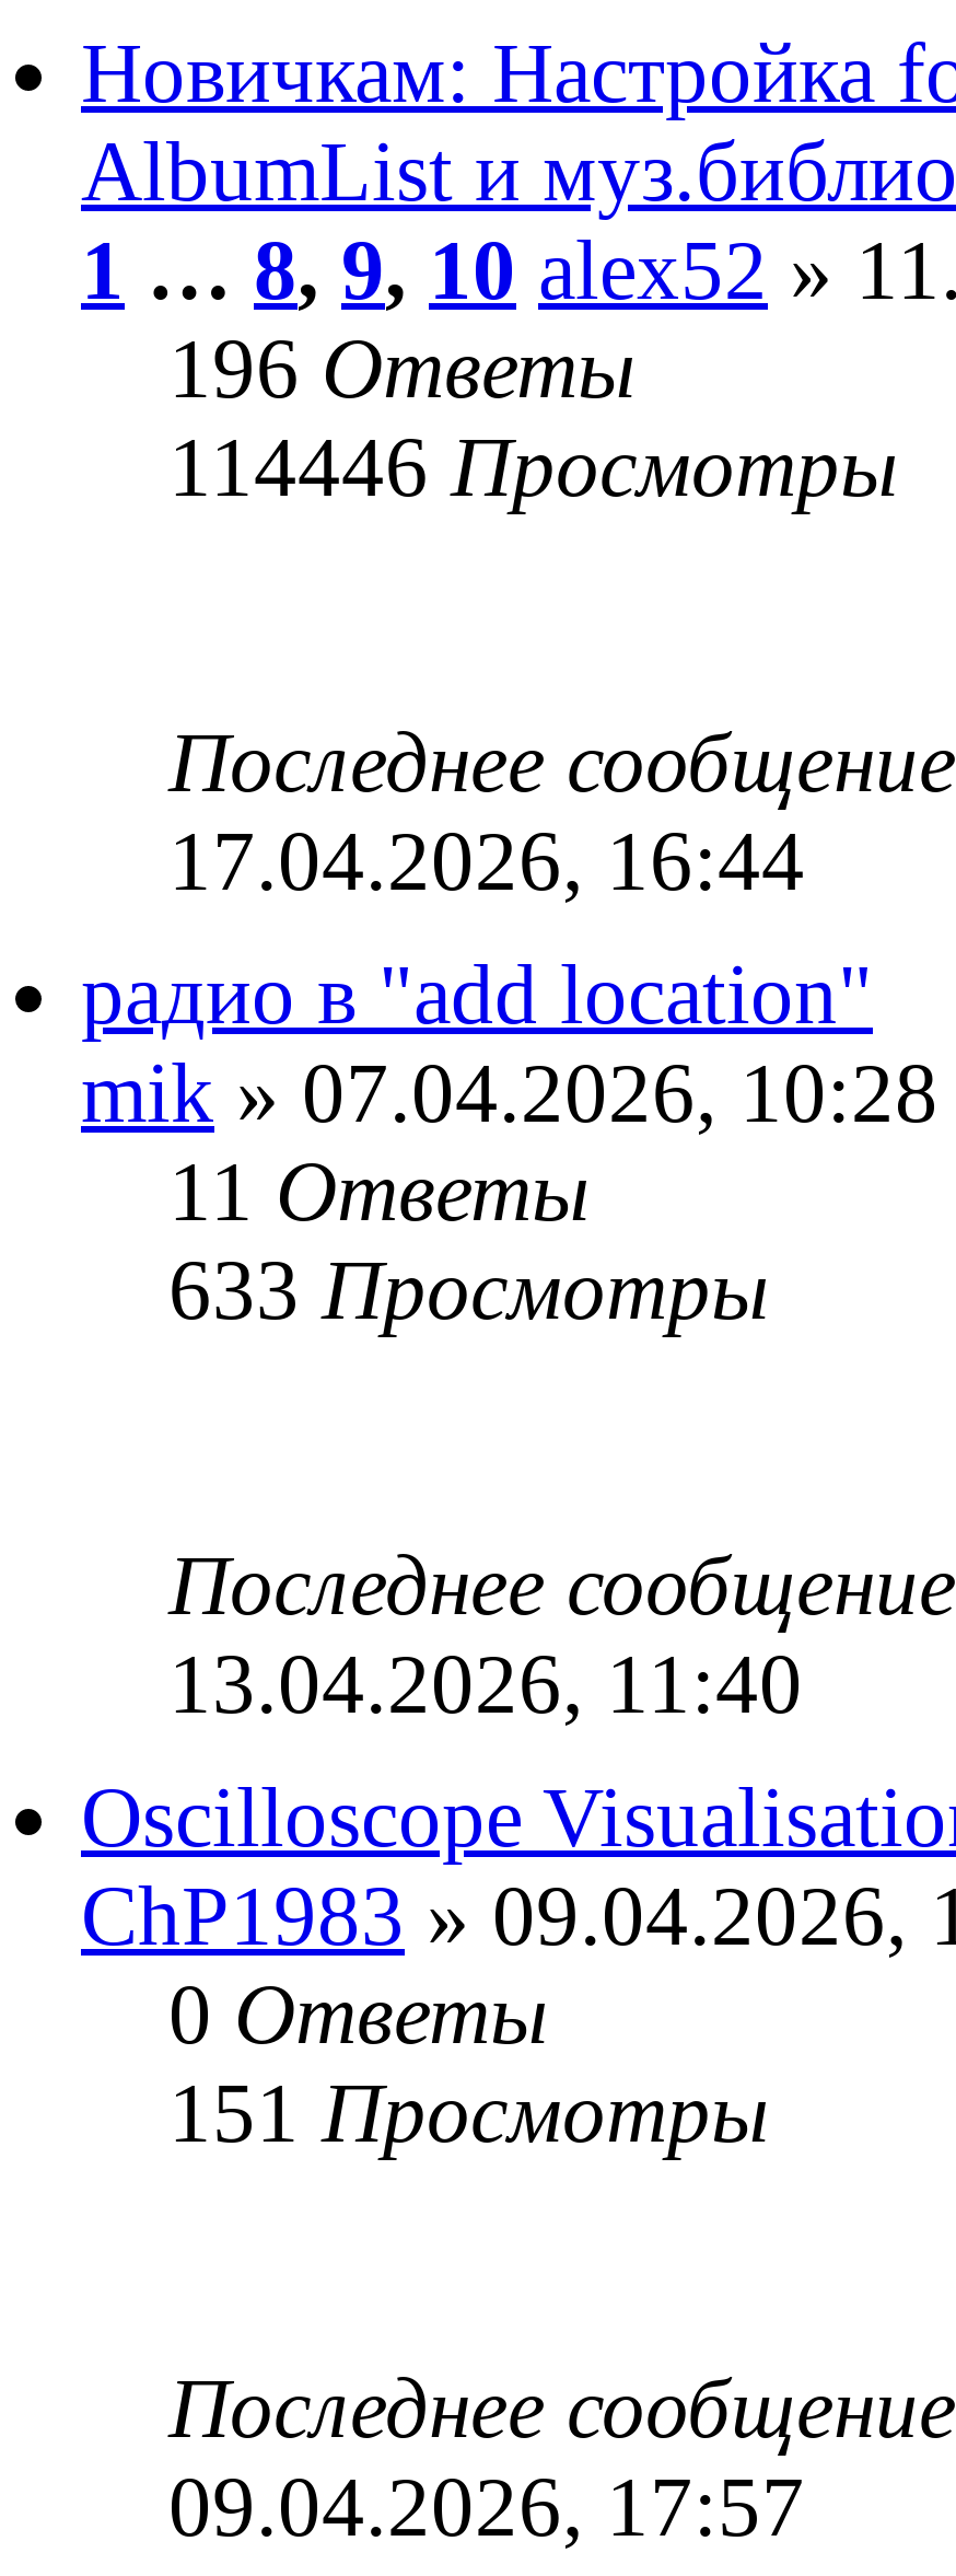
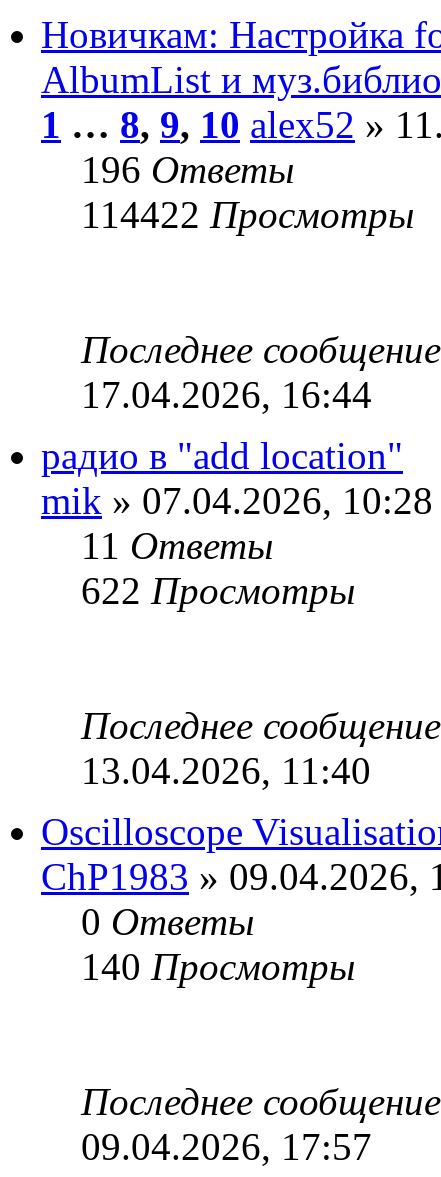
- 114446 Просмотры
+ 114422 Просмотры

- 633 Просмотры
+ 622 Просмотры

- 151 Просмотры
+ 140 Просмотры
